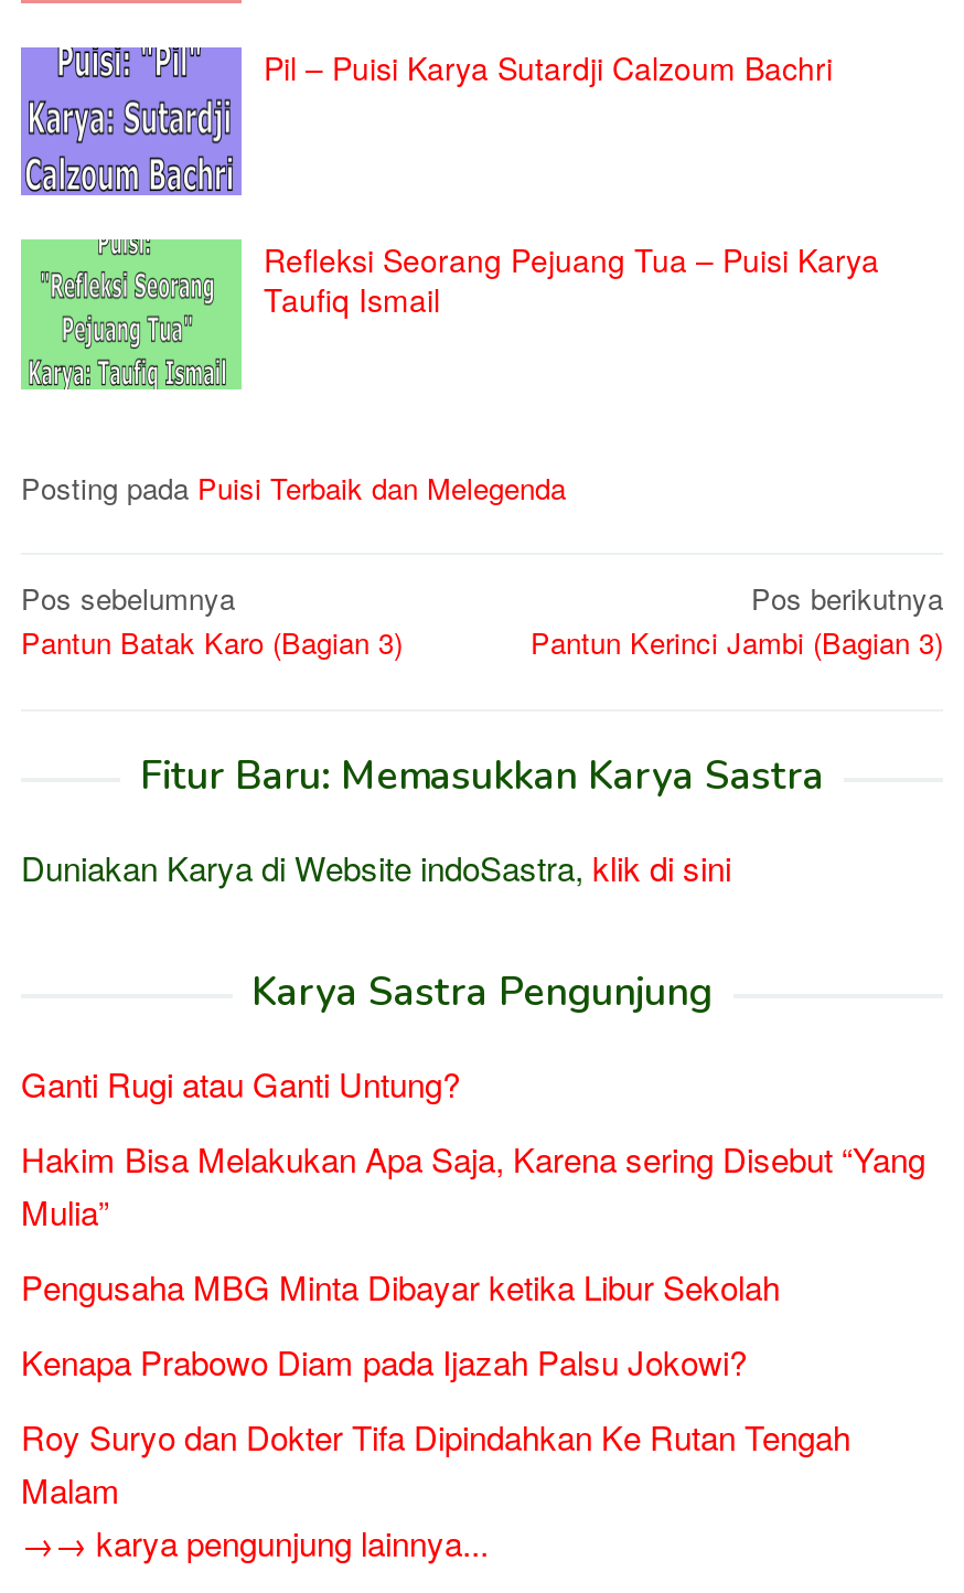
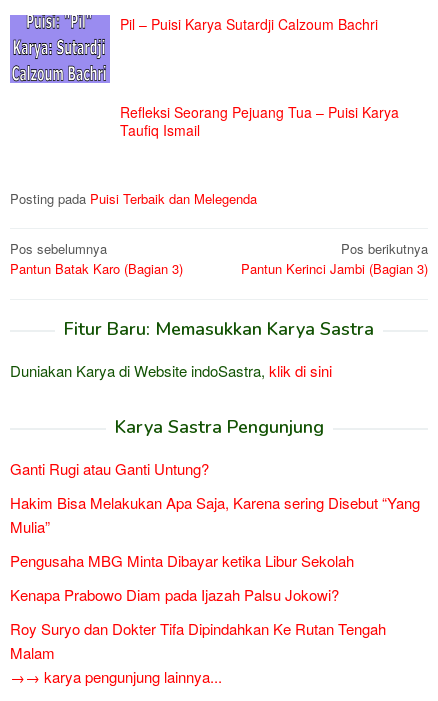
- [image]
